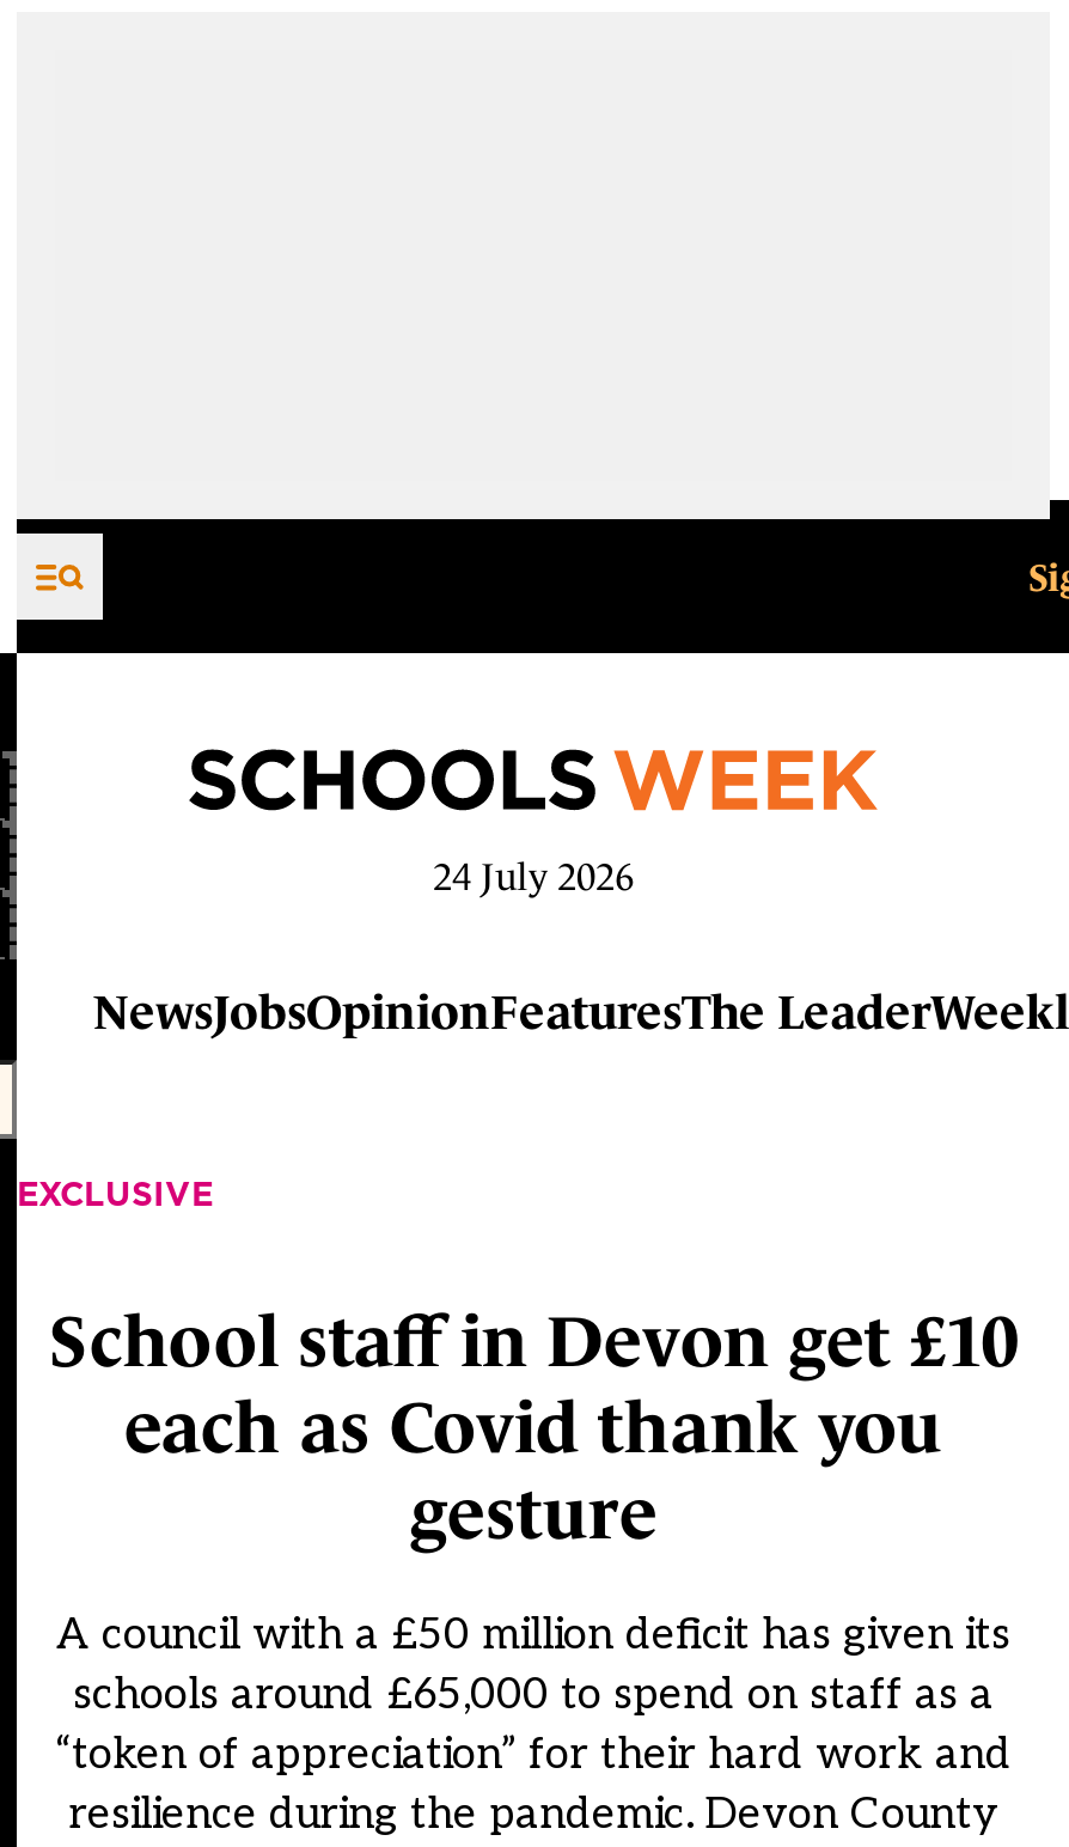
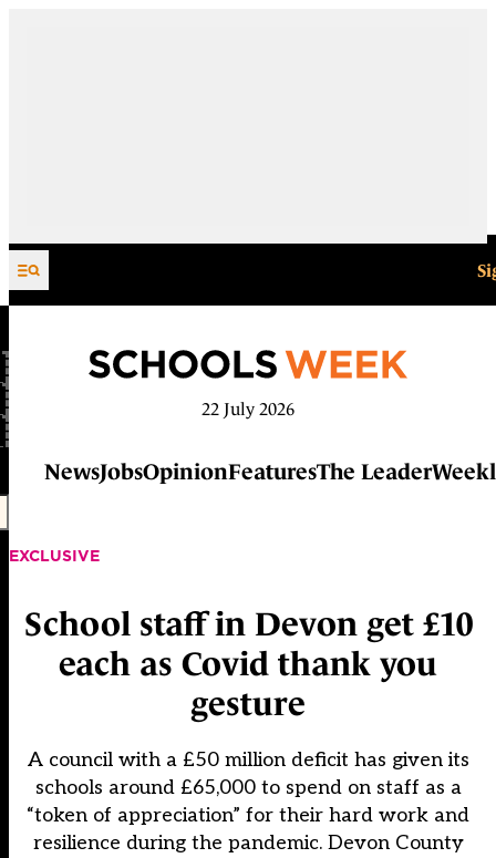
- 24 July 2026
+ 22 July 2026
